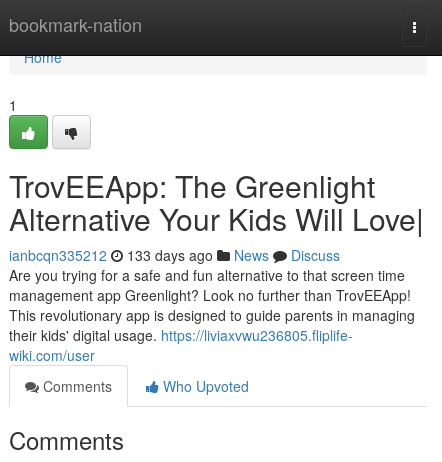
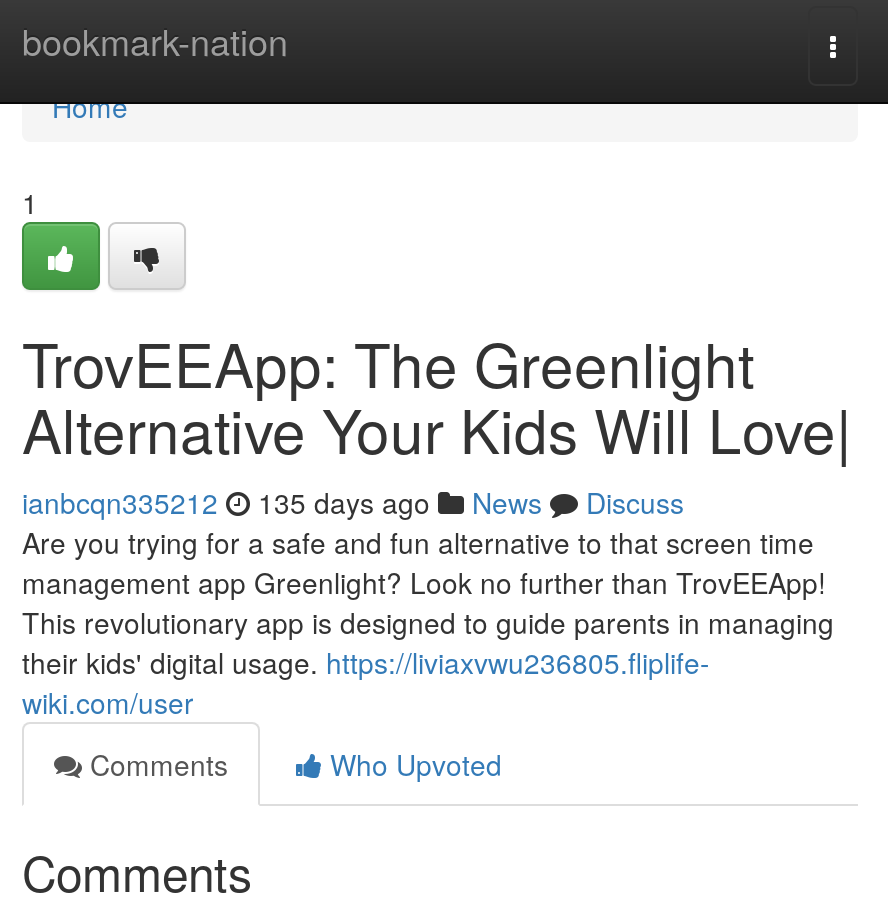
- ianbcqn335212 133 days ago News Discuss
+ ianbcqn335212 135 days ago News Discuss
